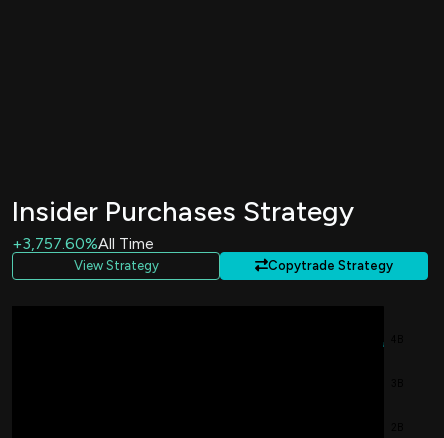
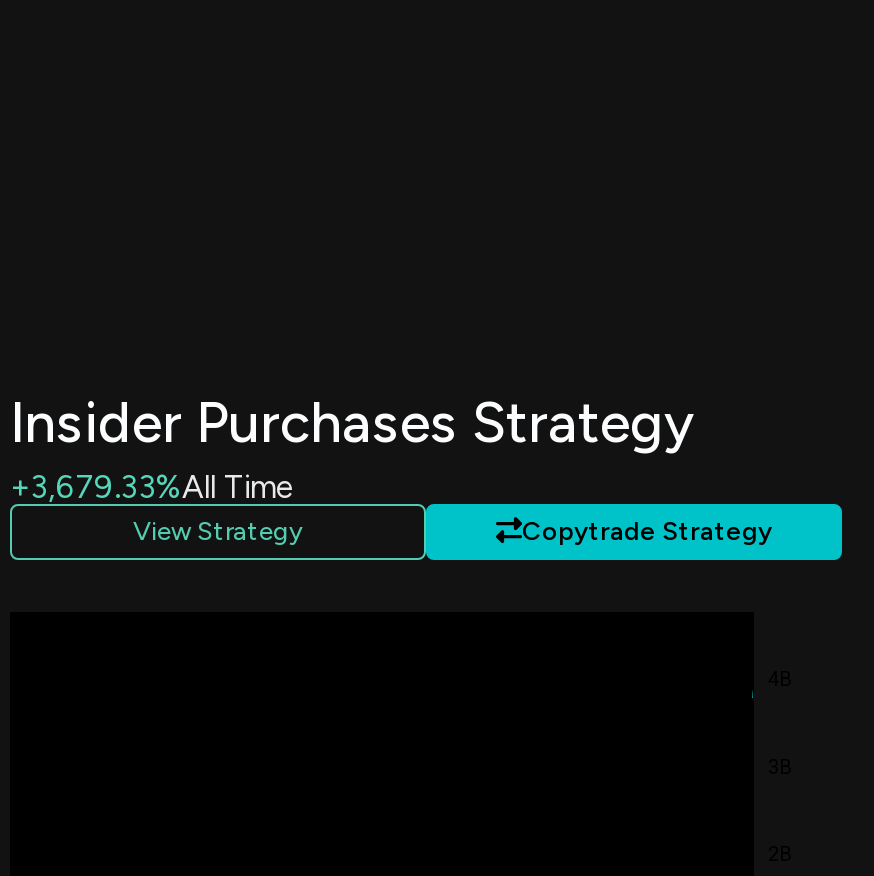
- +3,757.60%All Time
+ +3,679.33%All Time
